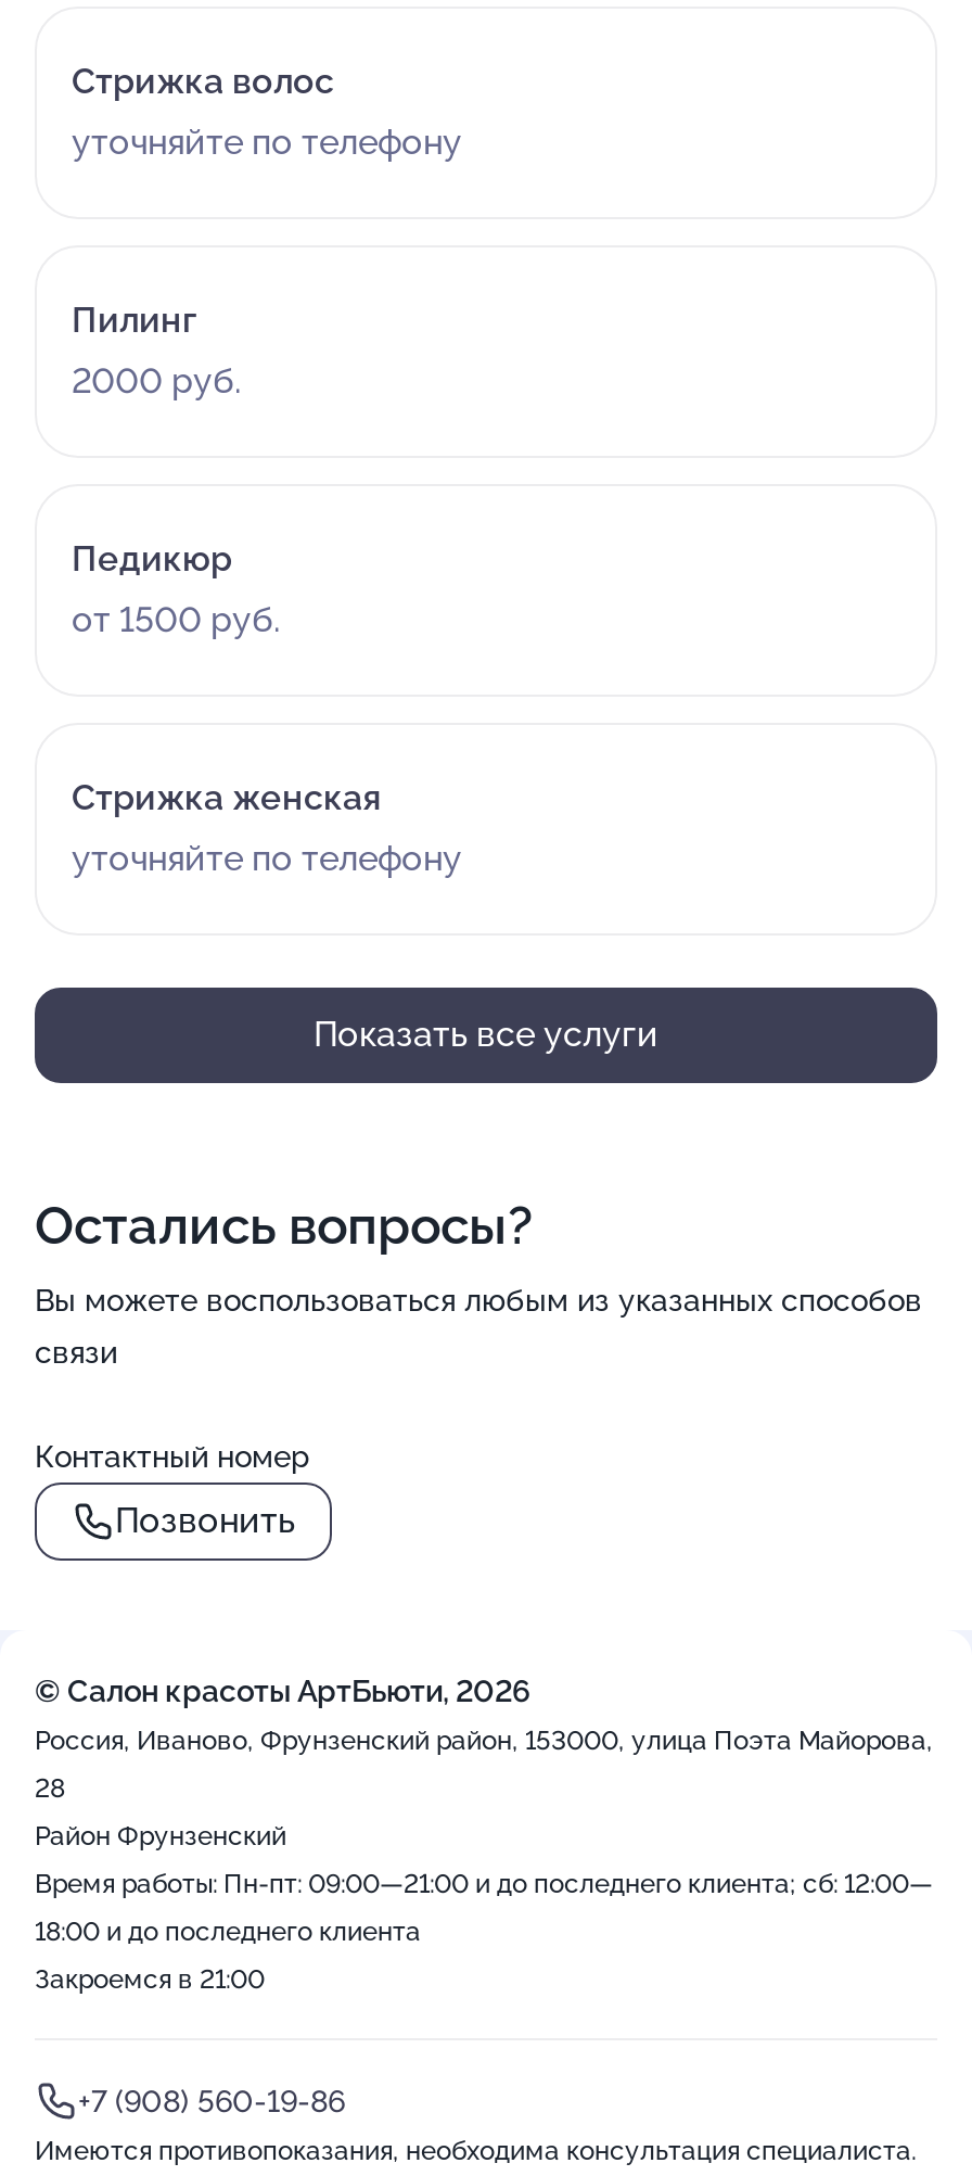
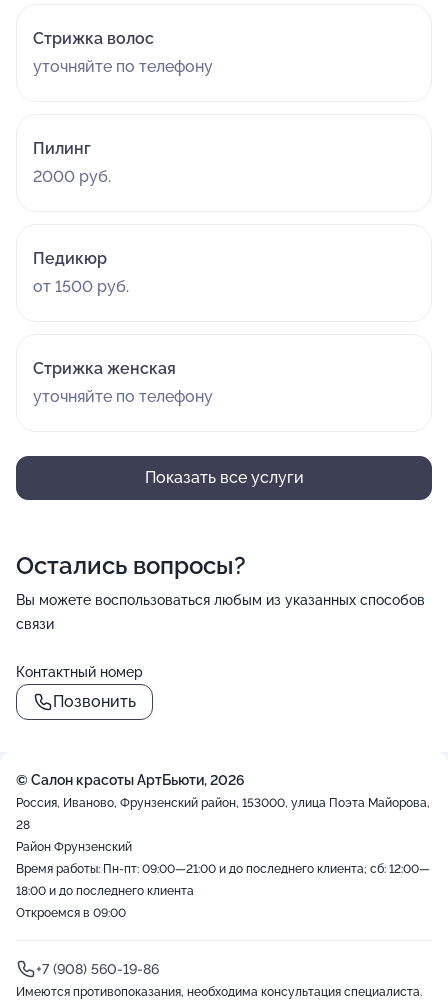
- Закроемся в 21:00
+ Откроемся в 09:00
